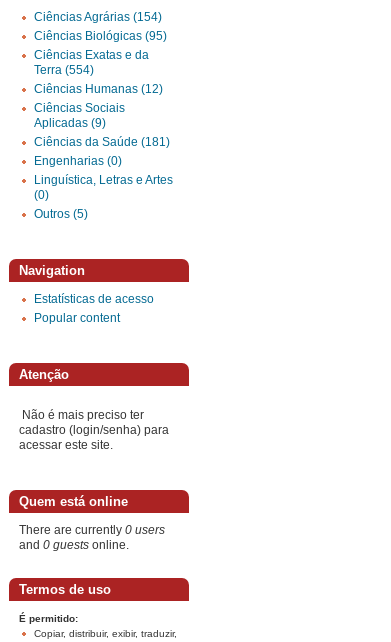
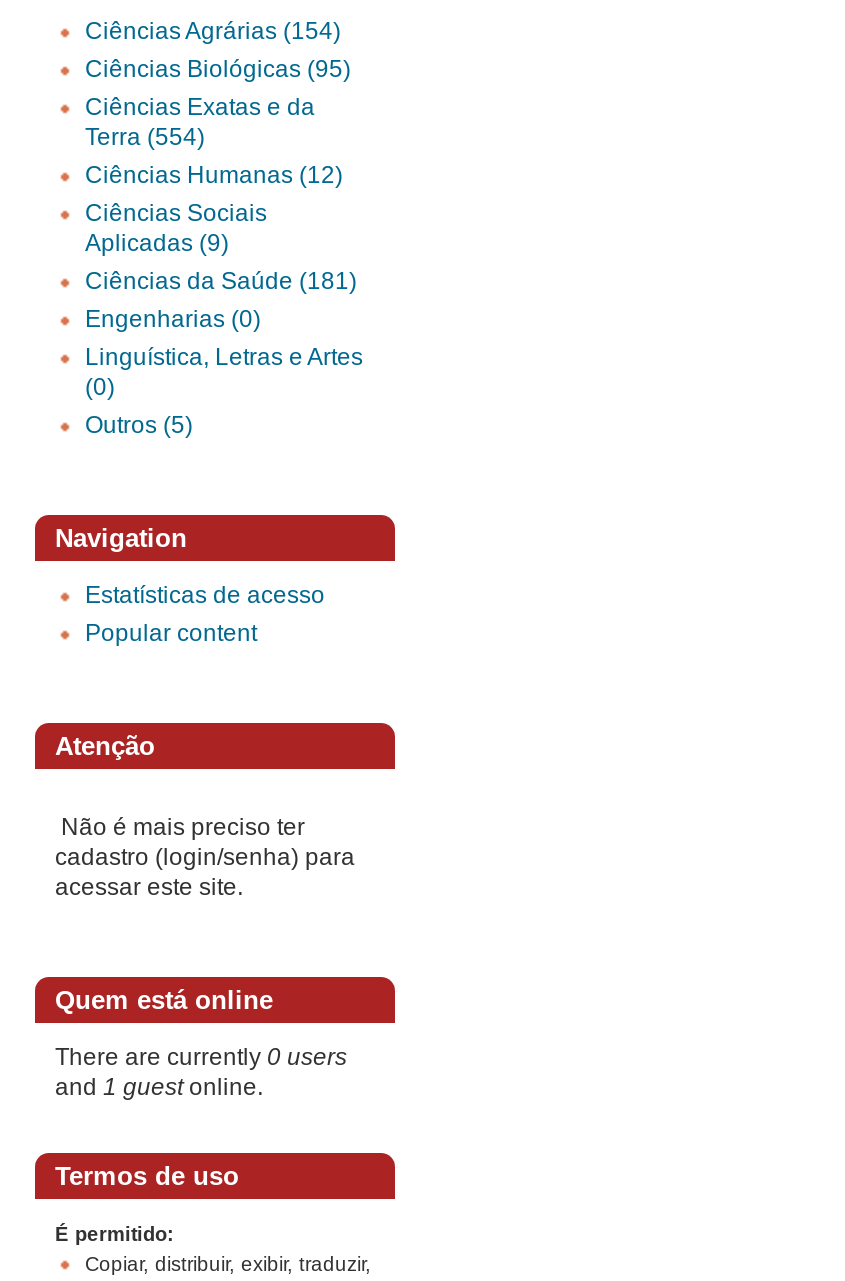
- and 0 guests online.
+ and 1 guest online.
